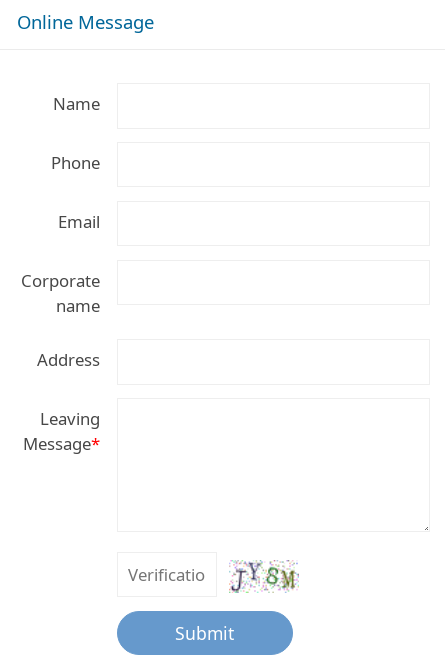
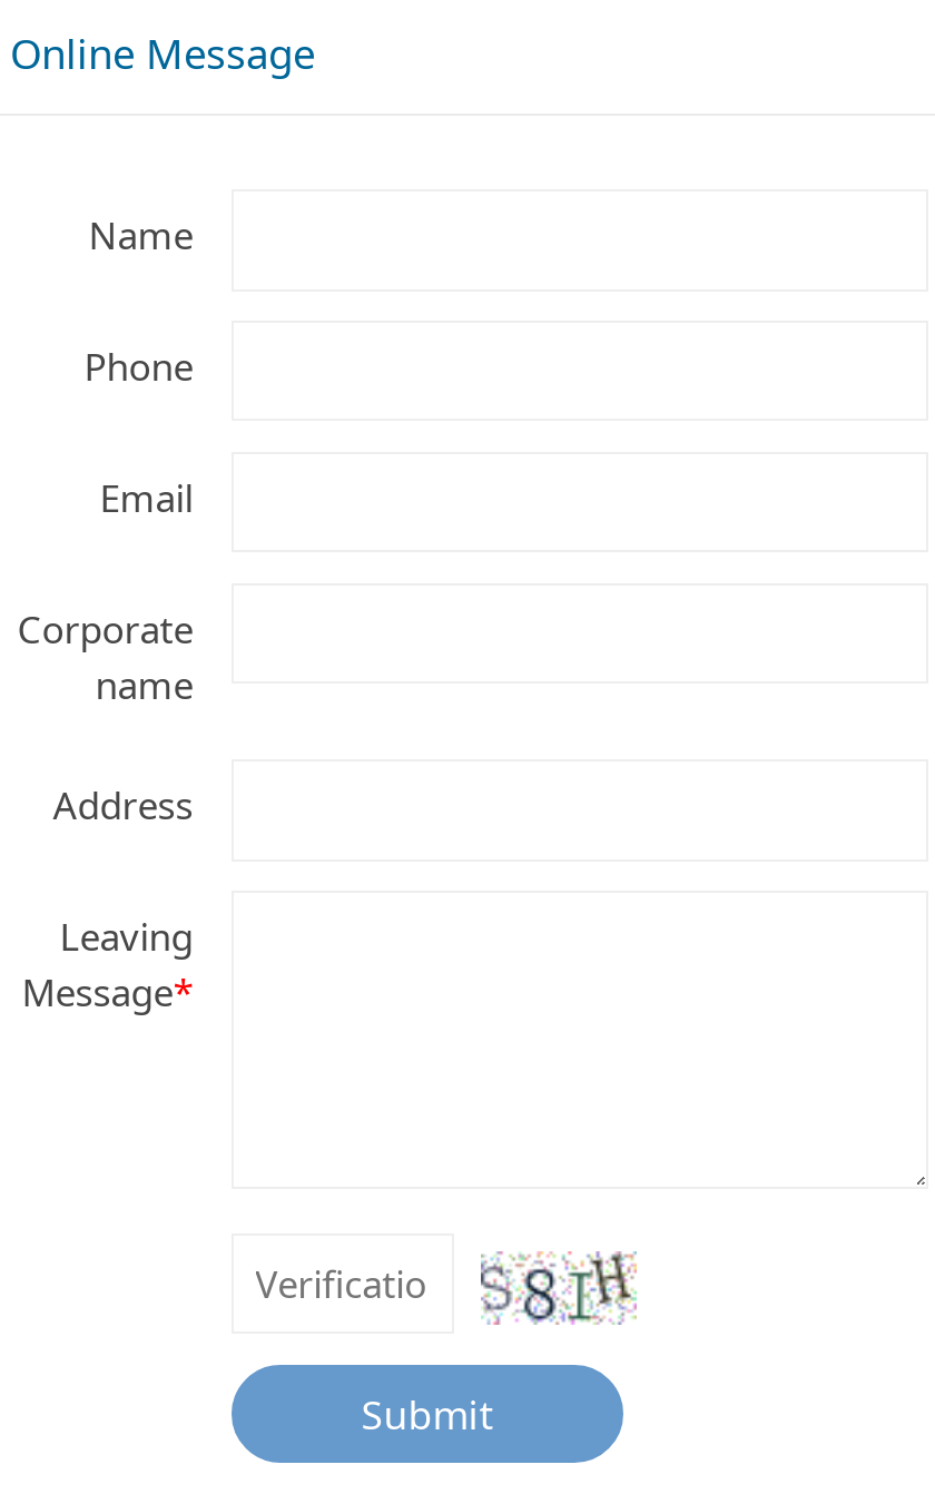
- [image]
+ [image]
